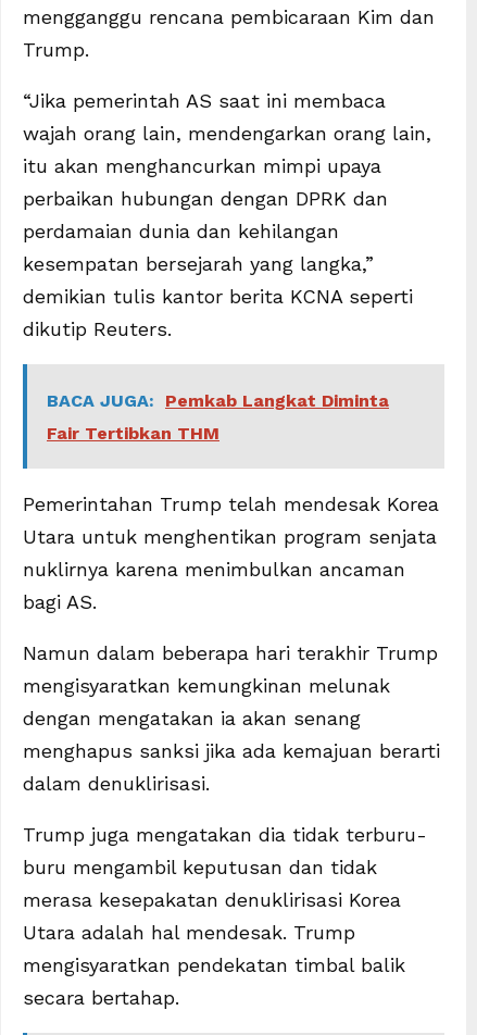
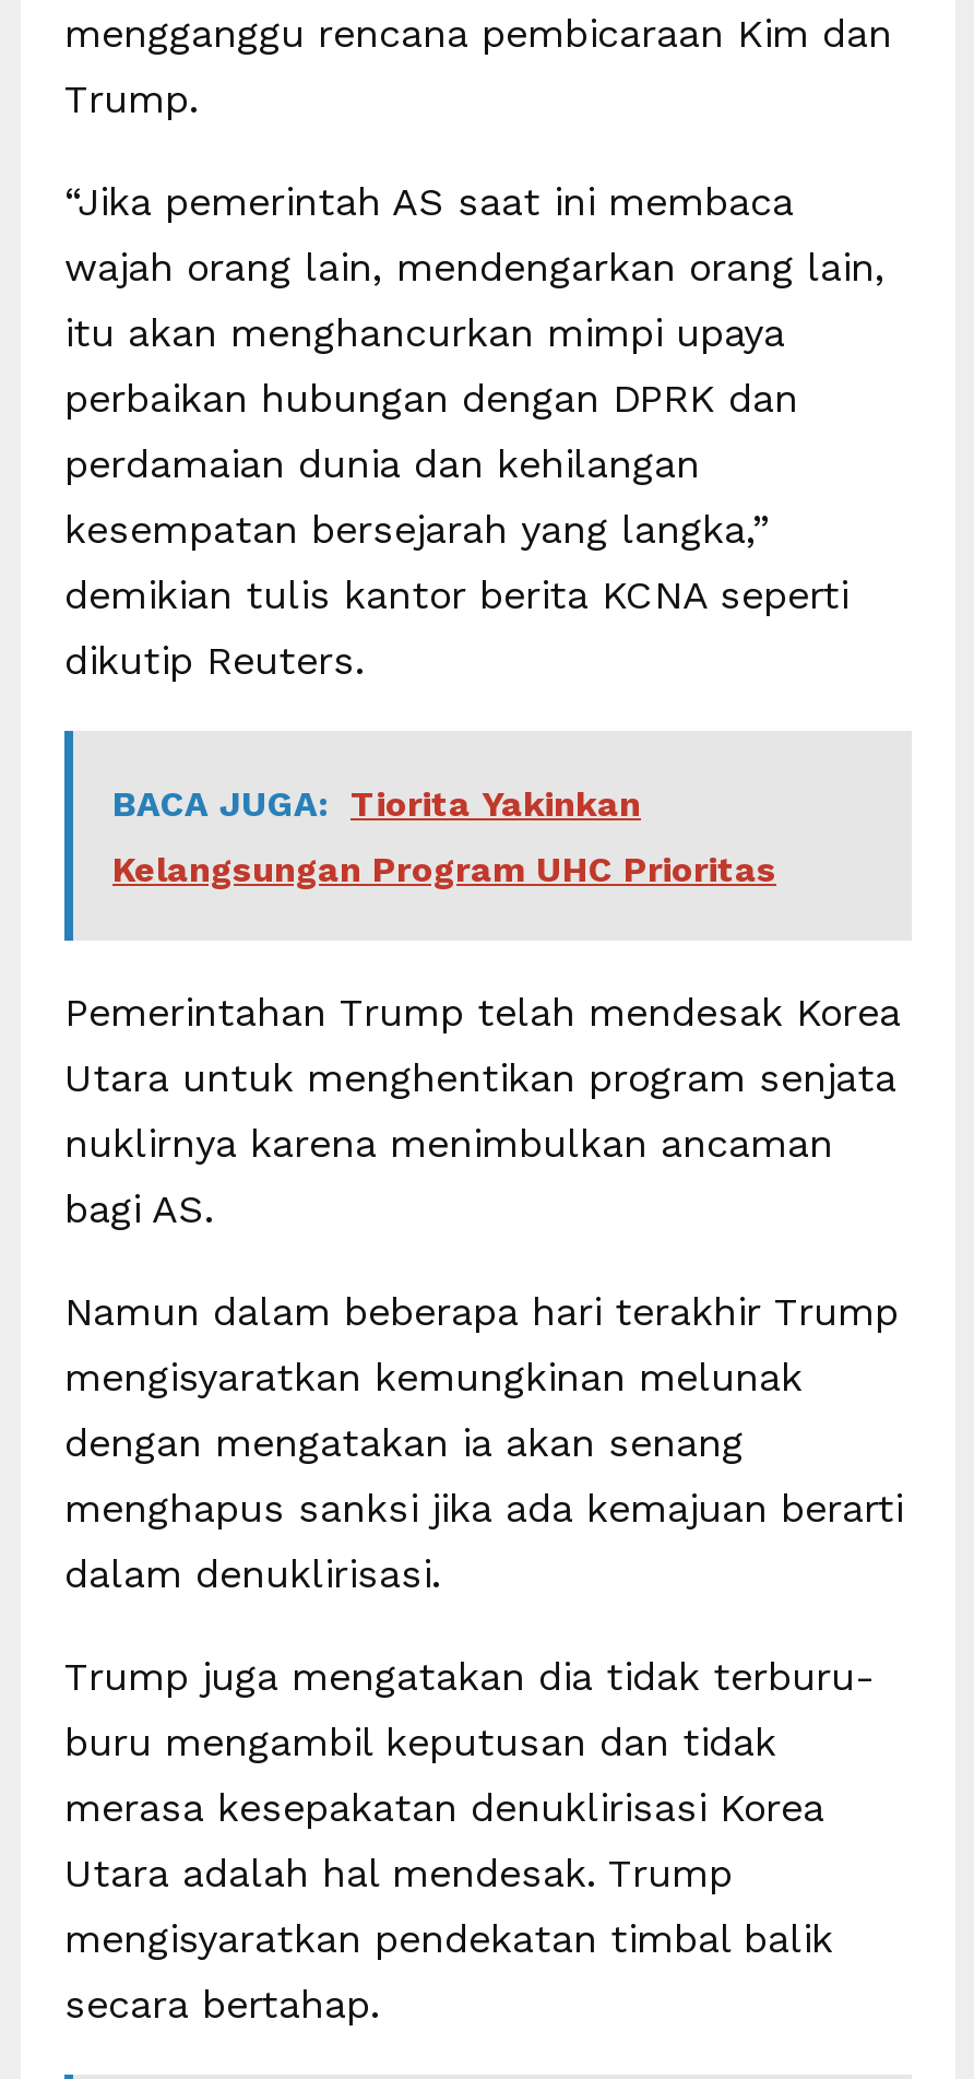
- BACA JUGA: Pemkab Langkat Diminta
+ BACA JUGA: Tiorita Yakinkan

- Fair Tertibkan THM
+ Kelangsungan Program UHC Prioritas
